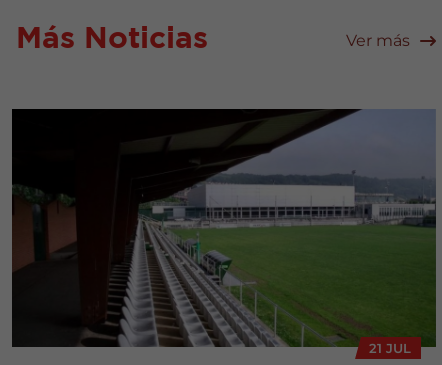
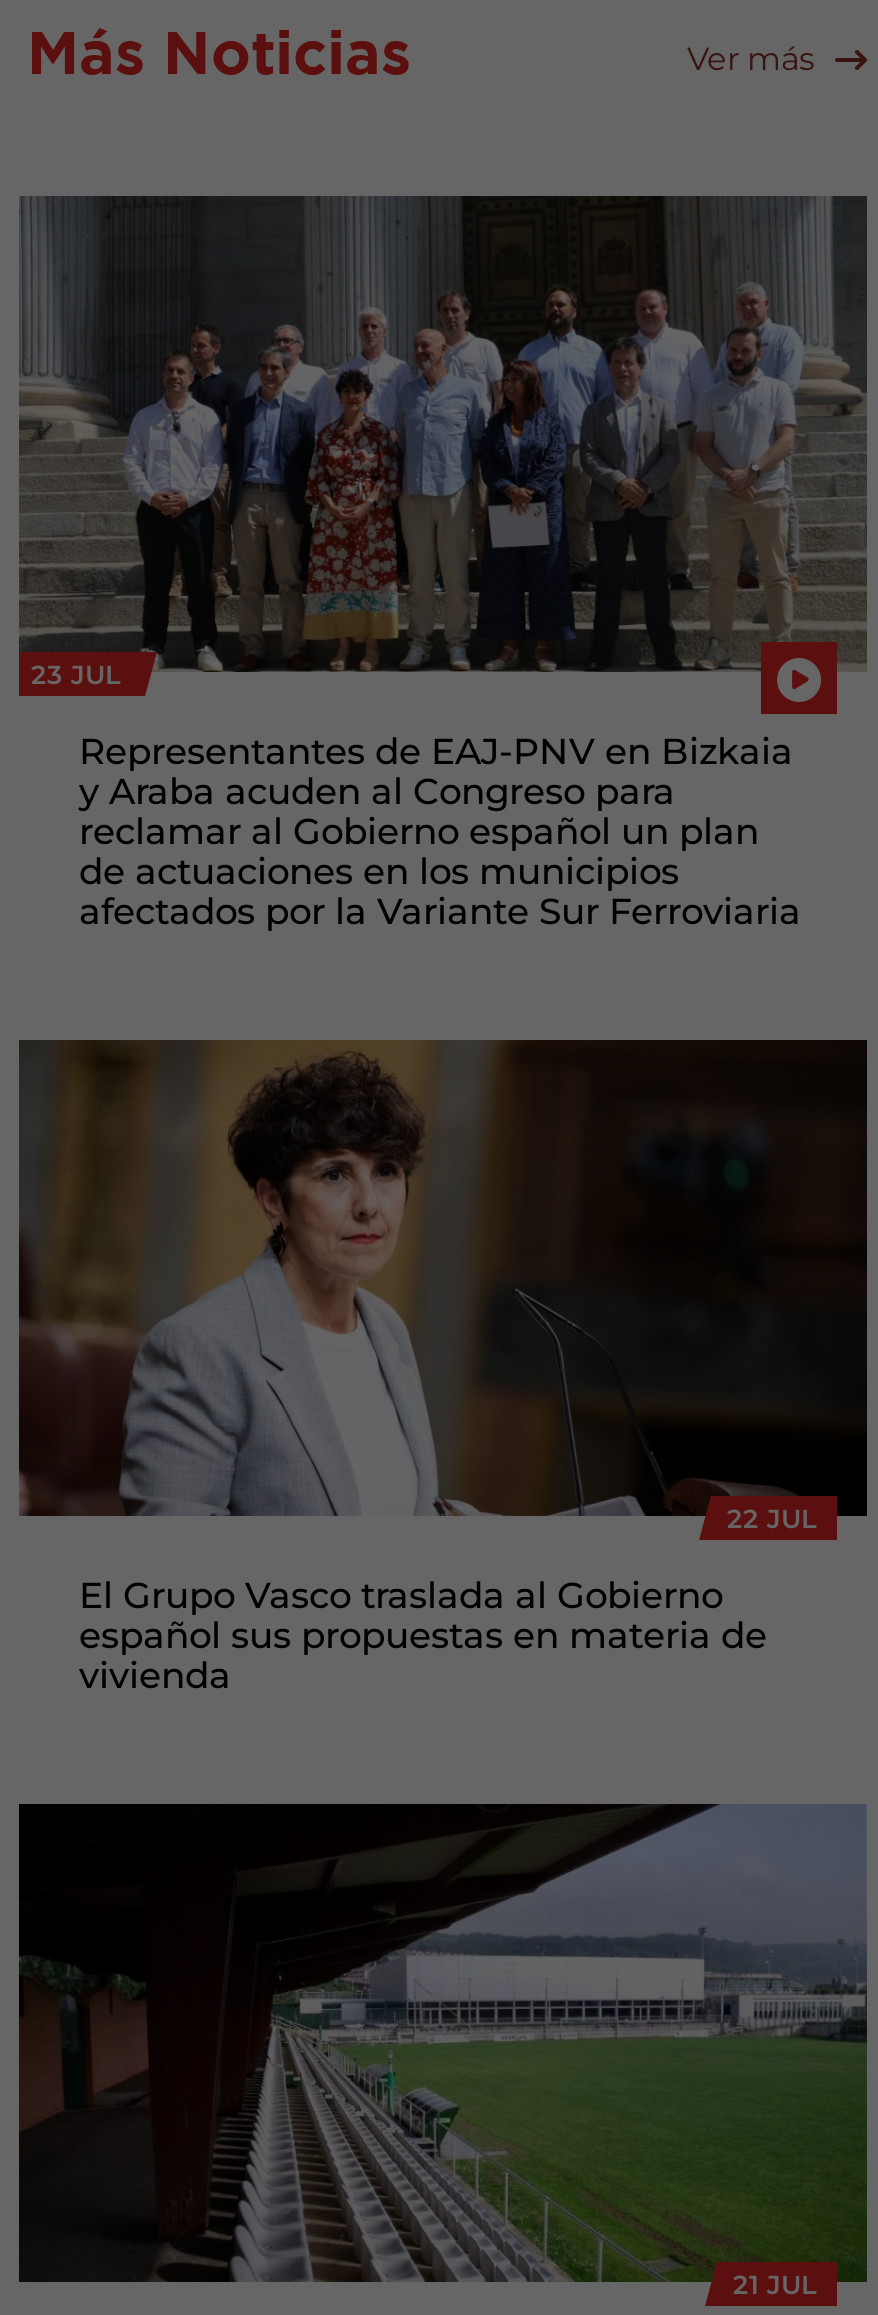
+ [image]
+ 22 JUL
+ El Grupo Vasco traslada al Gobierno
+ español sus propuestas en materia de
+ vivienda

+ [image]
+ 23 JUL
+ Representantes de EAJ-PNV en Bizkaia
+ y Araba acuden al Congreso para
+ reclamar al Gobierno español un plan
+ de actuaciones en los municipios
+ afectados por la Variante Sur Ferroviaria
